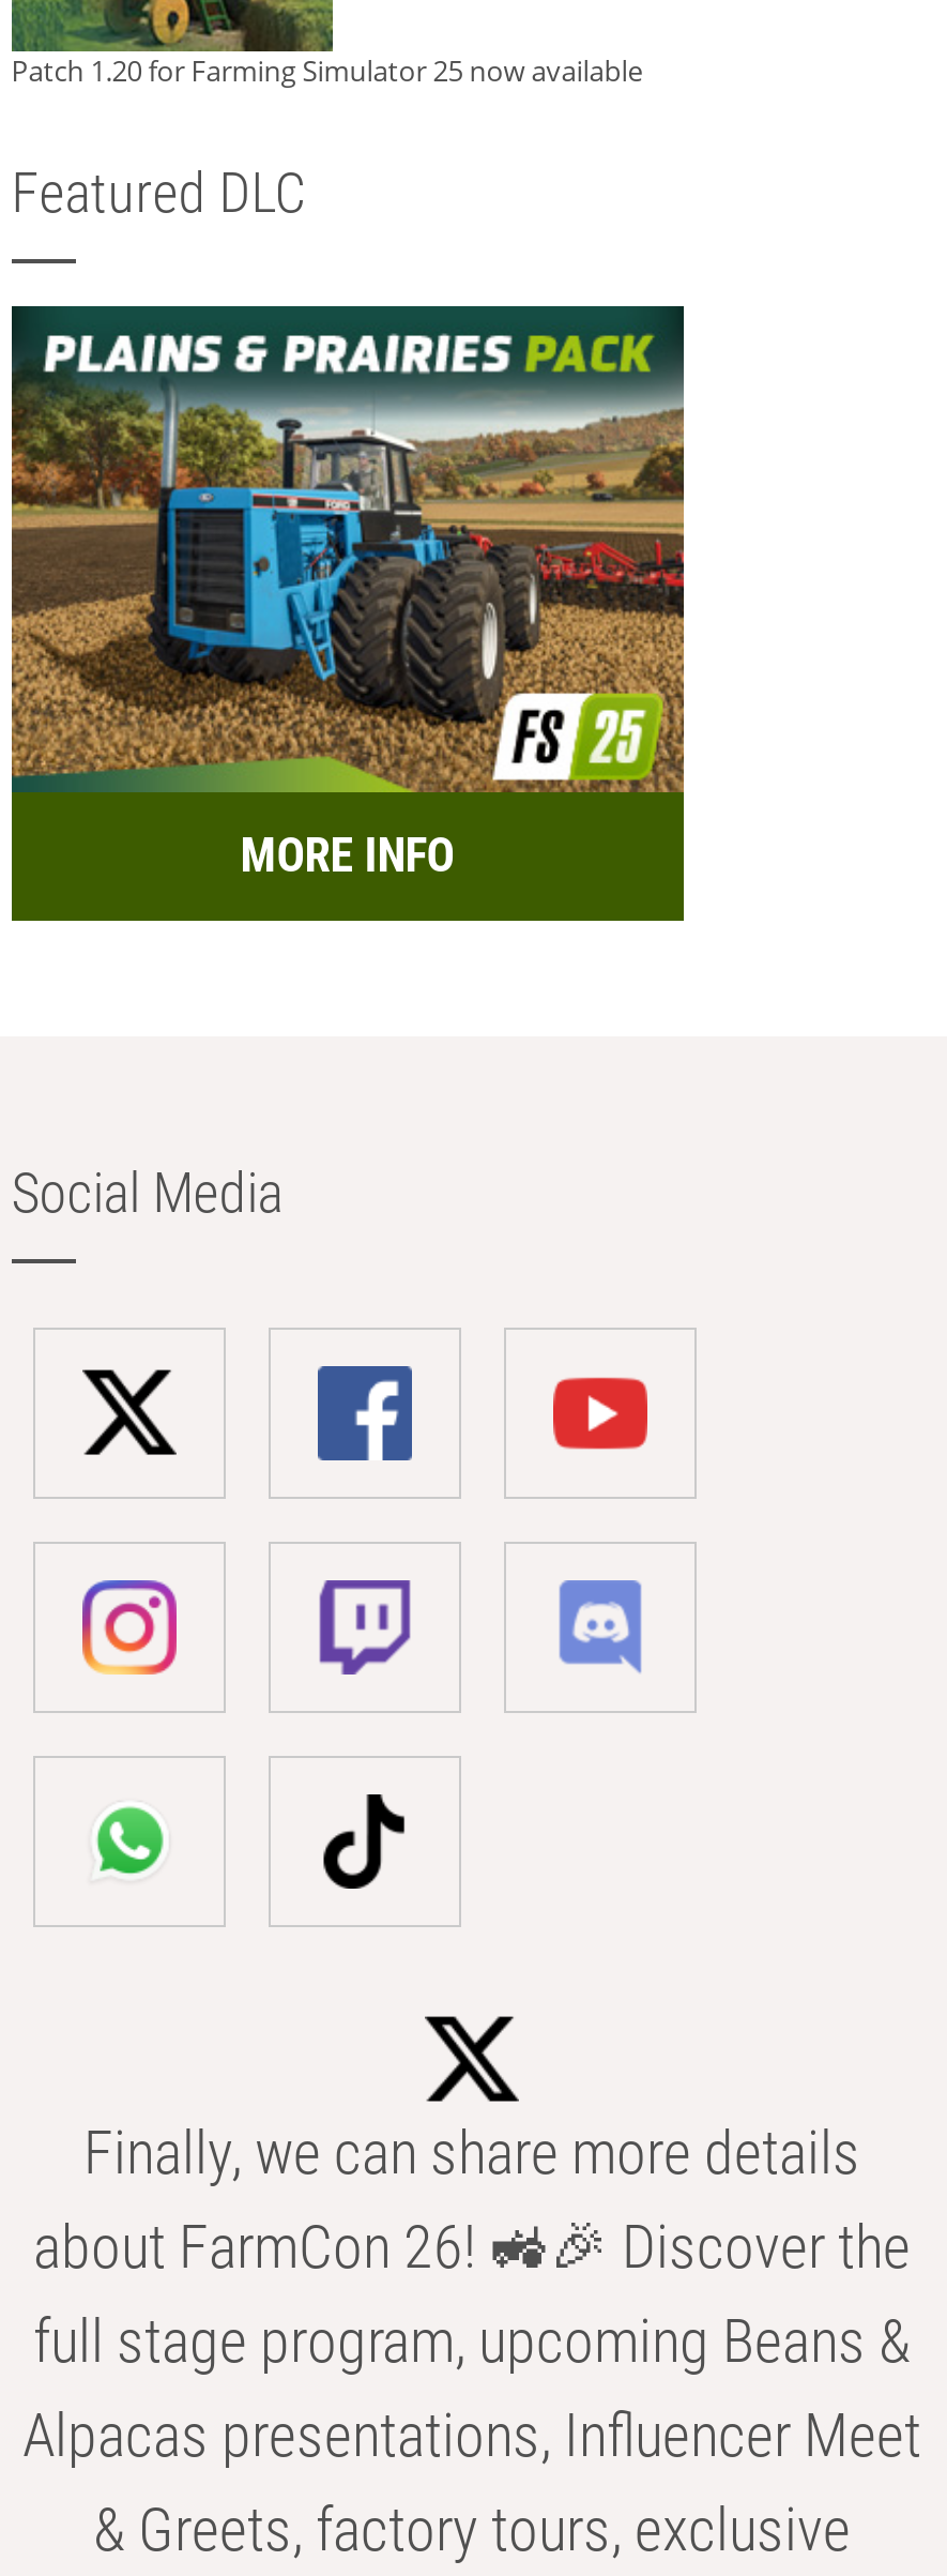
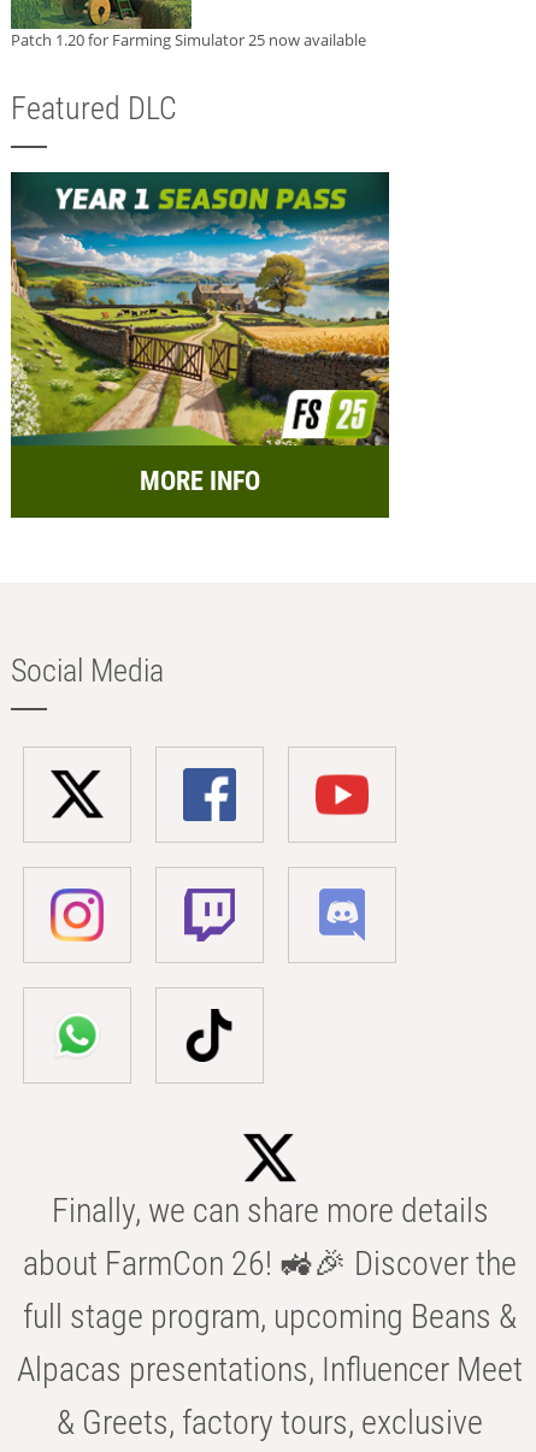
- [image]
+ [image]
